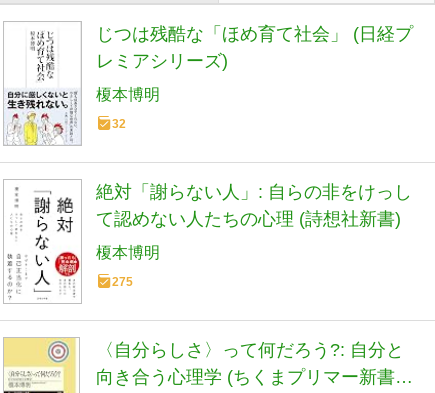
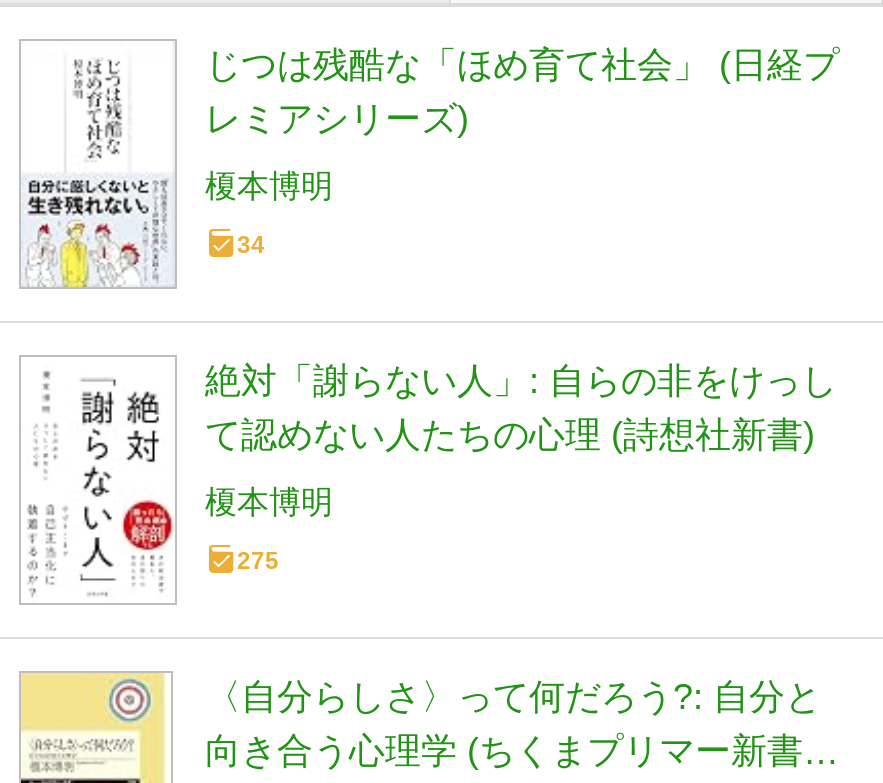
- 32
+ 34
